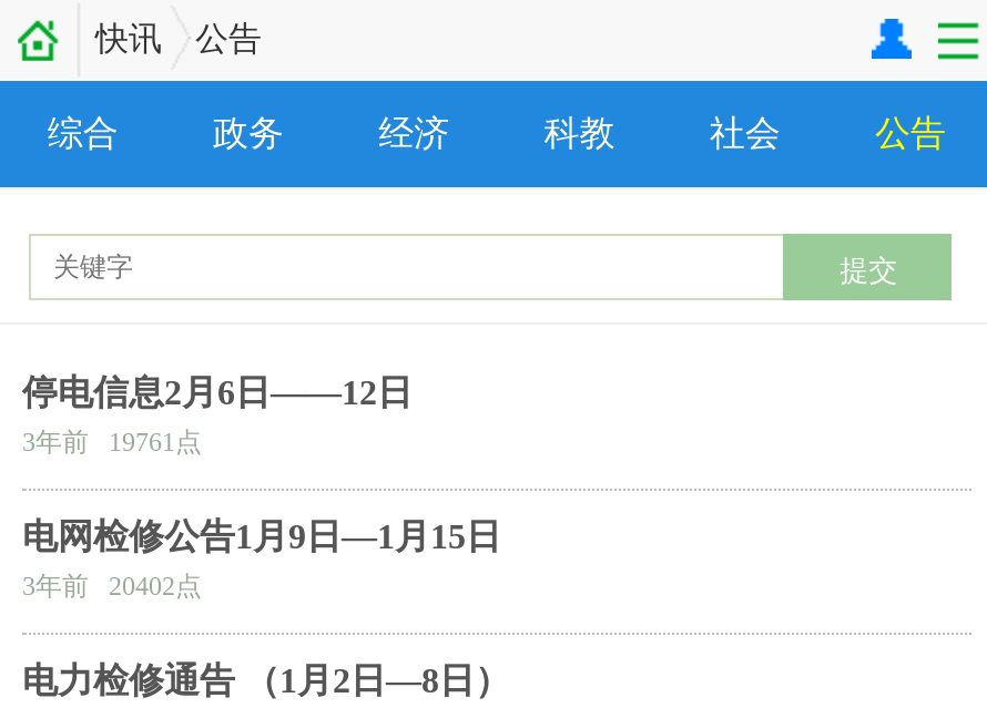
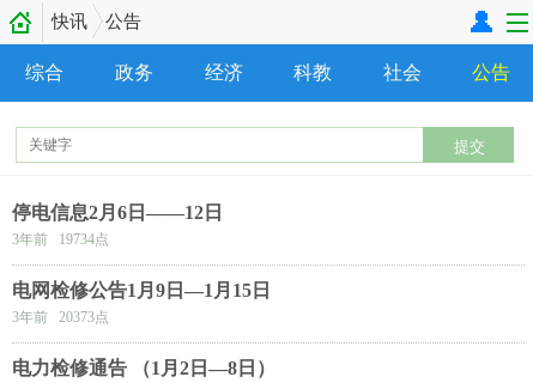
- 3年前 19761点
+ 3年前 19734点

- 3年前 20402点
+ 3年前 20373点
